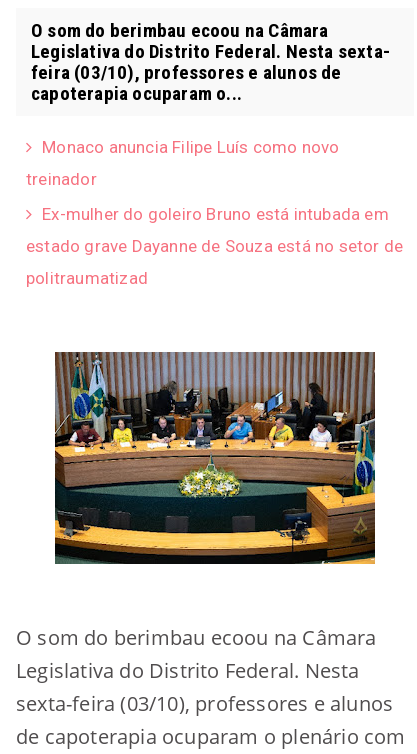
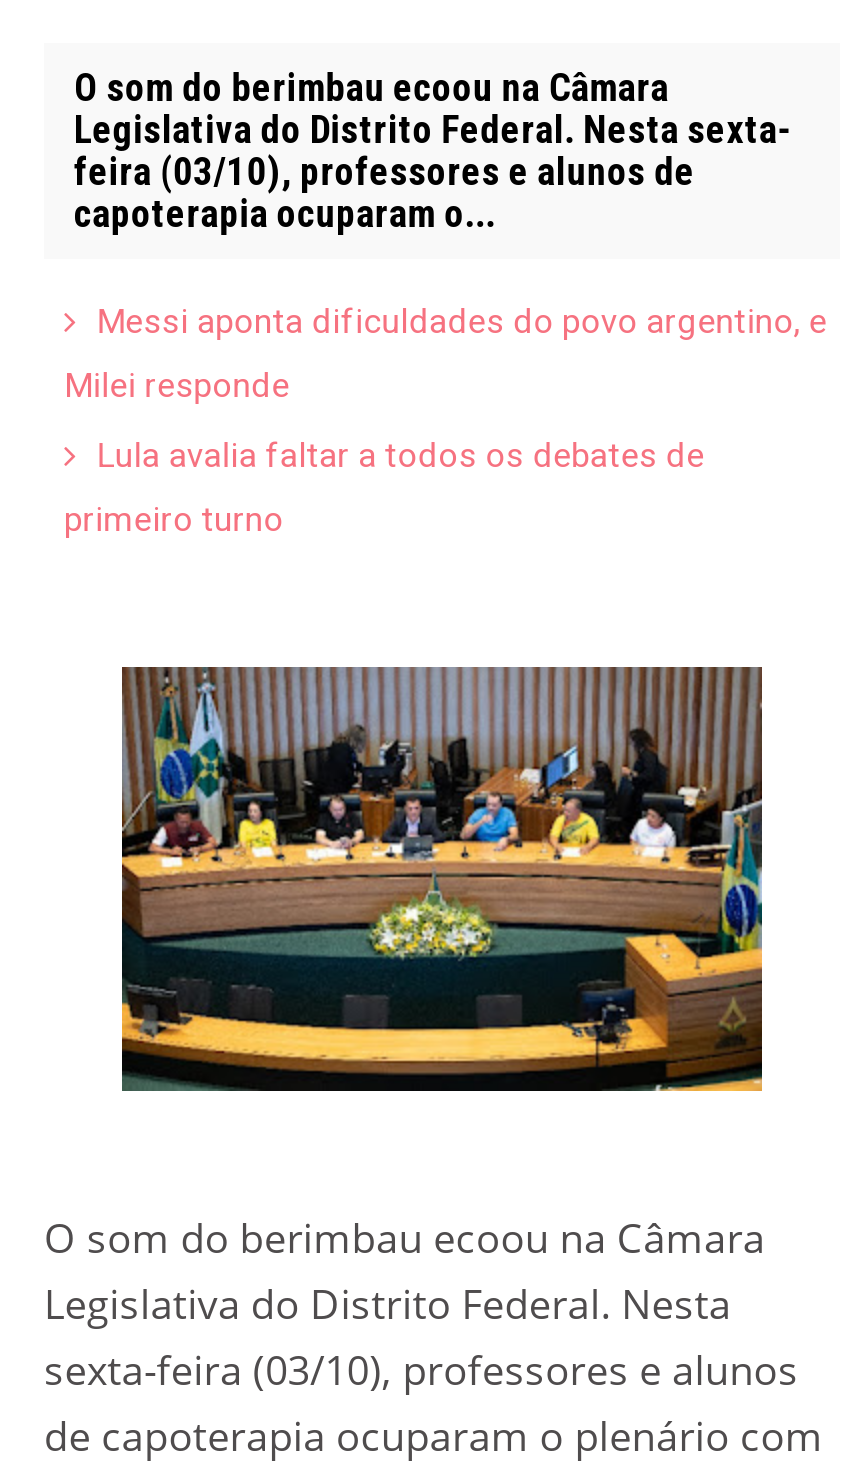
- Monaco anuncia Filipe Luís como novo
- treinador
- Ex-mulher do goleiro Bruno está intubada em
- estado grave Dayanne de Souza está no setor de
- politraumatizad
+ Messi aponta dificuldades do povo argentino, e
+ Milei responde
+ Lula avalia faltar a todos os debates de
+ primeiro turno
